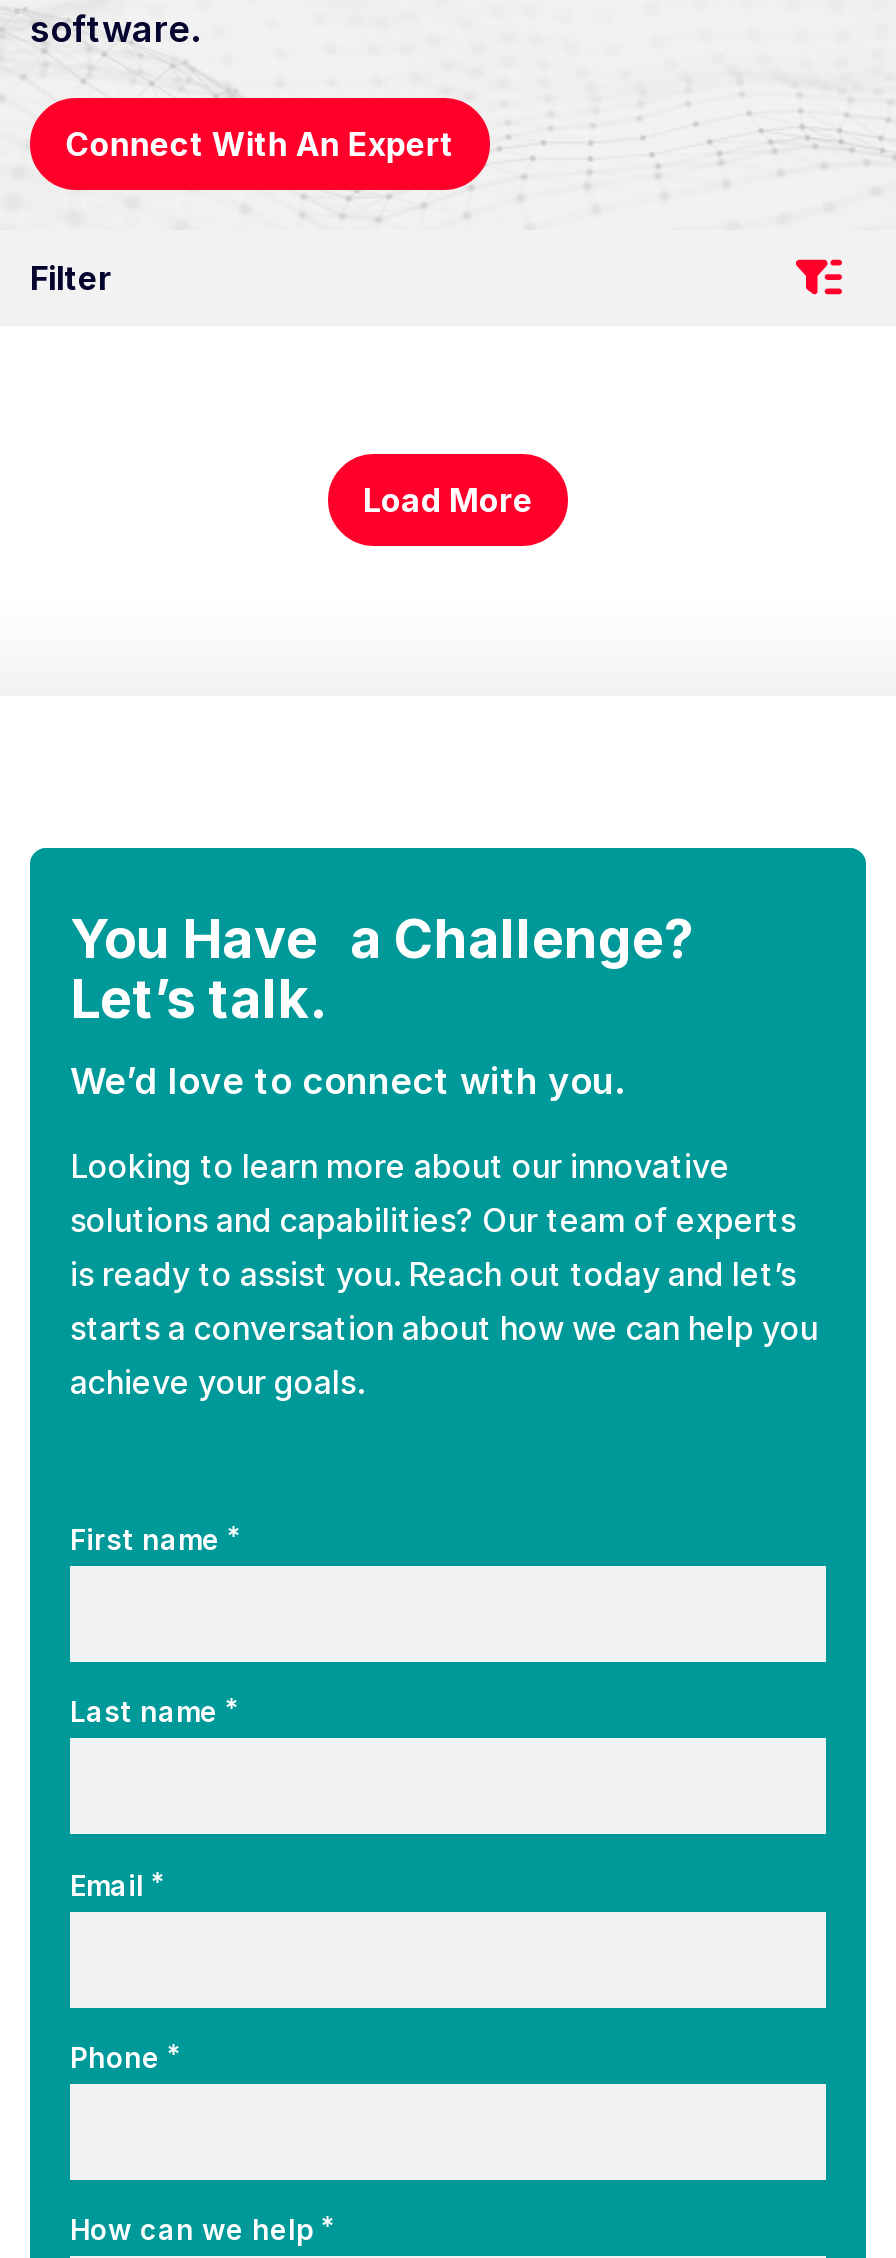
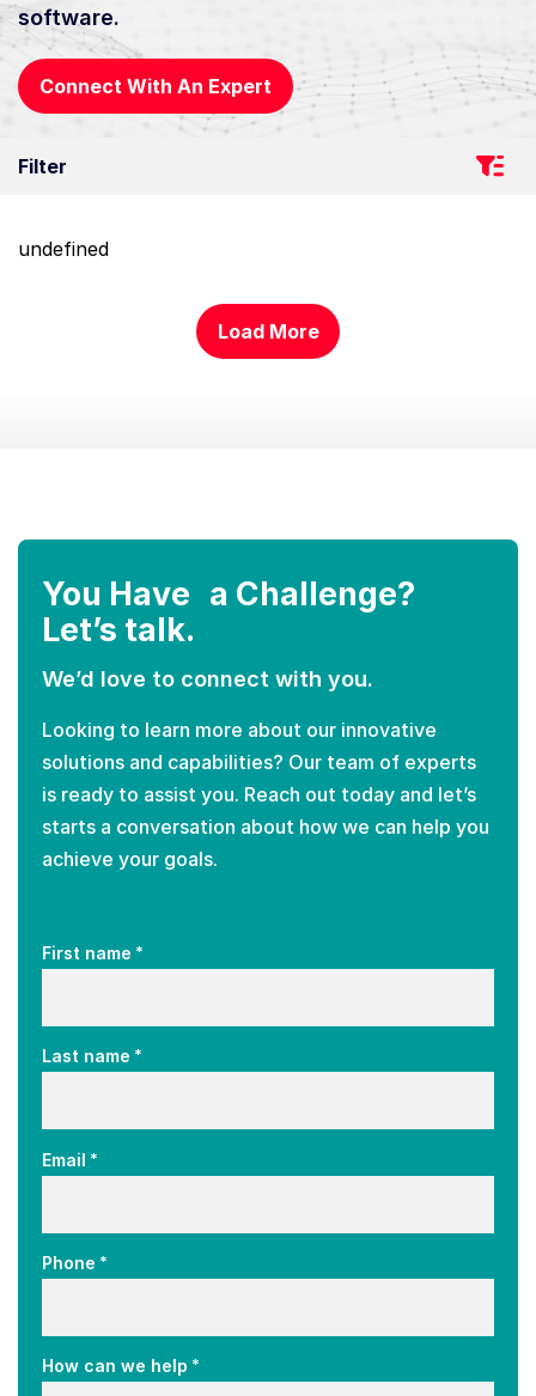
+ undefined
